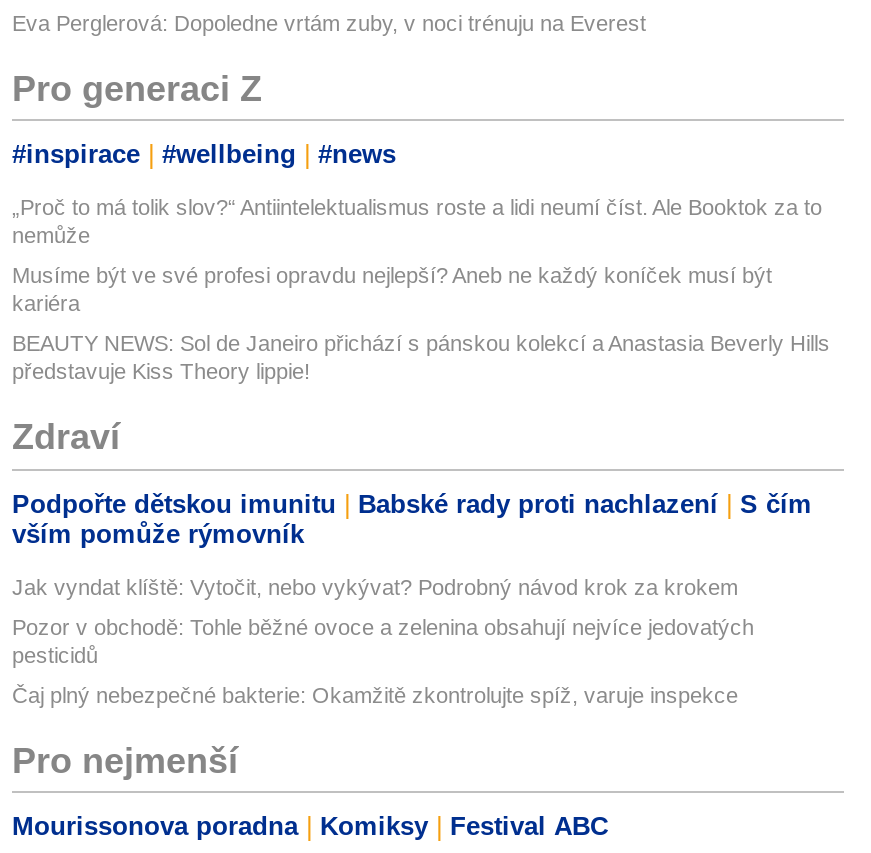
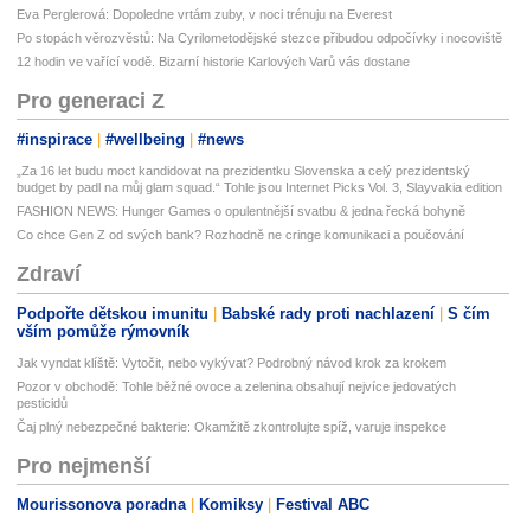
+ Po stopách věrozvěstů: Na Cyrilometodějské stezce přibudou odpočívky i nocoviště
+ 12 hodin ve vařící vodě. Bizarní historie Karlových Varů vás dostane

moved down: Pro generaci Z | #inspirace | #wellbeing | #news

- „Proč to má tolik slov?“ Antiintelektualismus roste a lidi neumí číst. Ale Booktok za to
- nemůže
+ „Za 16 let budu moct kandidovat na prezidentku Slovenska a celý prezidentský
+ budget by padl na můj glam squad.“ Tohle jsou Internet Picks Vol. 3, Slayvakia edition

- Musíme být ve své profesi opravdu nejlepší? Aneb ne každý koníček musí být
- kariéra
+ FASHION NEWS: Hunger Games o opulentnější svatbu & jedna řecká bohyně

- BEAUTY NEWS: Sol de Janeiro přichází s pánskou kolekcí a Anastasia Beverly Hills
- představuje Kiss Theory lippie!
+ Co chce Gen Z od svých bank? Rozhodně ne cringe komunikaci a poučování
